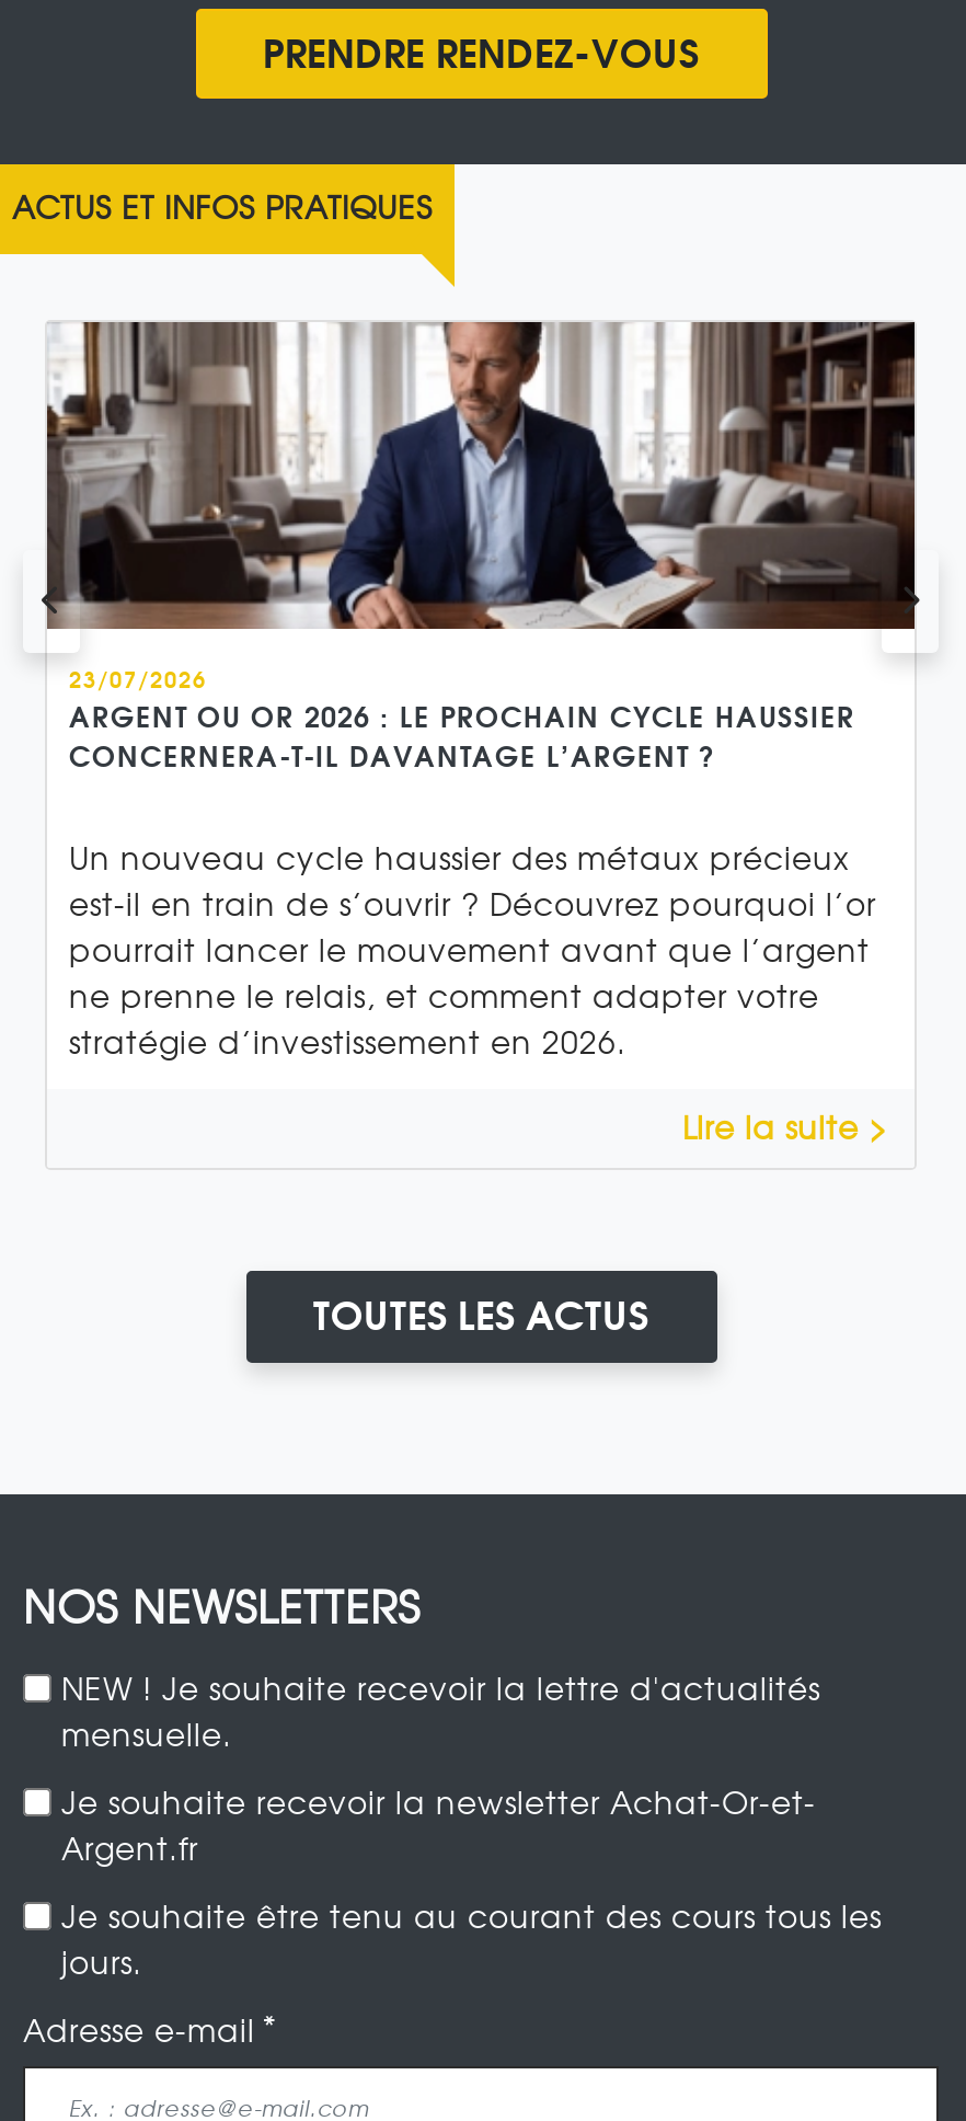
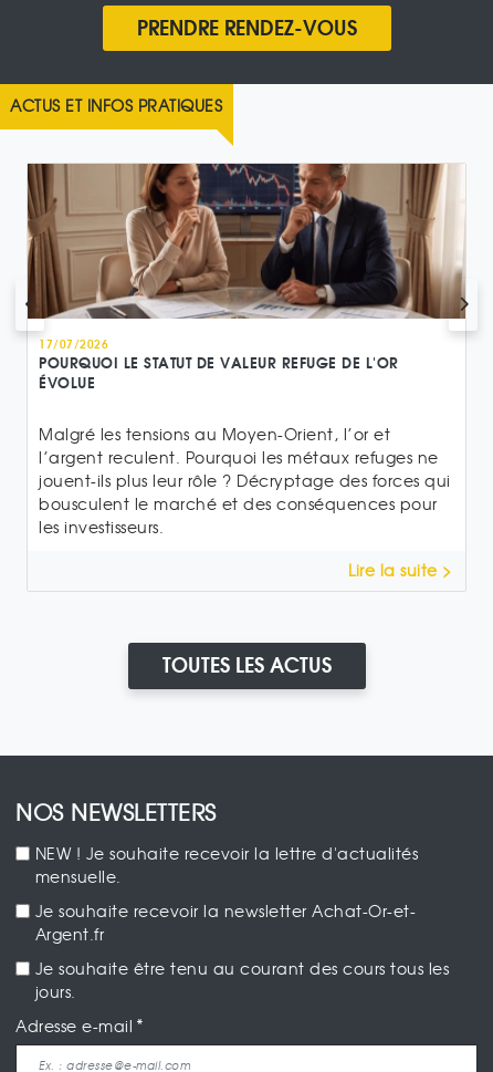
- [image]
- 23/07/2026
- ARGENT OU OR 2026 : LE PROCHAIN CYCLE HAUSSIER
- CONCERNERA-T-IL DAVANTAGE L’ARGENT ?
+ [image]
+ 17/07/2026
+ POURQUOI LE STATUT DE VALEUR REFUGE DE L'OR
+ ÉVOLUE

- Un nouveau cycle haussier des métaux précieux
- est-il en train de s’ouvrir ? Découvrez pourquoi l’or
- pourrait lancer le mouvement avant que l’argent
- ne prenne le relais, et comment adapter votre
- stratégie d’investissement en 2026.
+ Malgré les tensions au Moyen-Orient, l’or et
+ l’argent reculent. Pourquoi les métaux refuges ne
+ jouent-ils plus leur rôle ? Décryptage des forces qui
+ bousculent le marché et des conséquences pour
+ les investisseurs.
